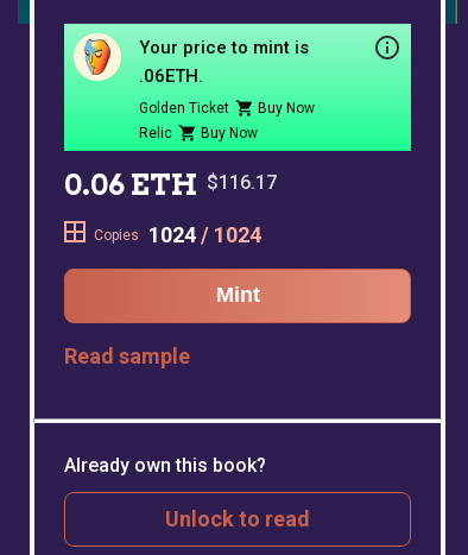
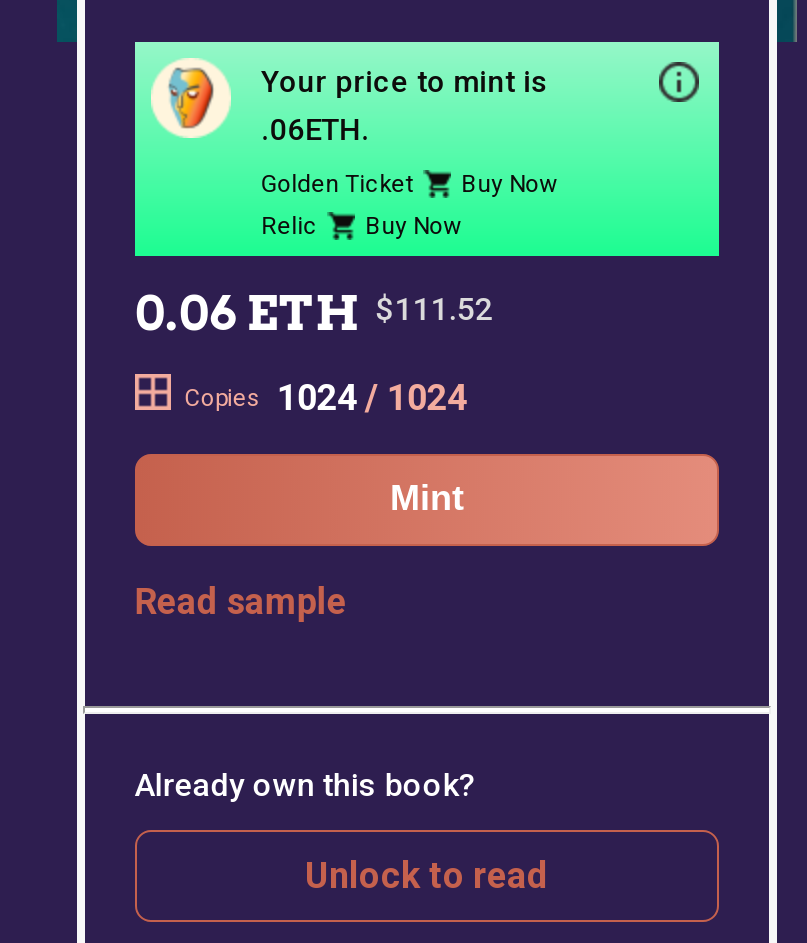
- 0.06 ETH $116.17
+ 0.06 ETH $111.52
